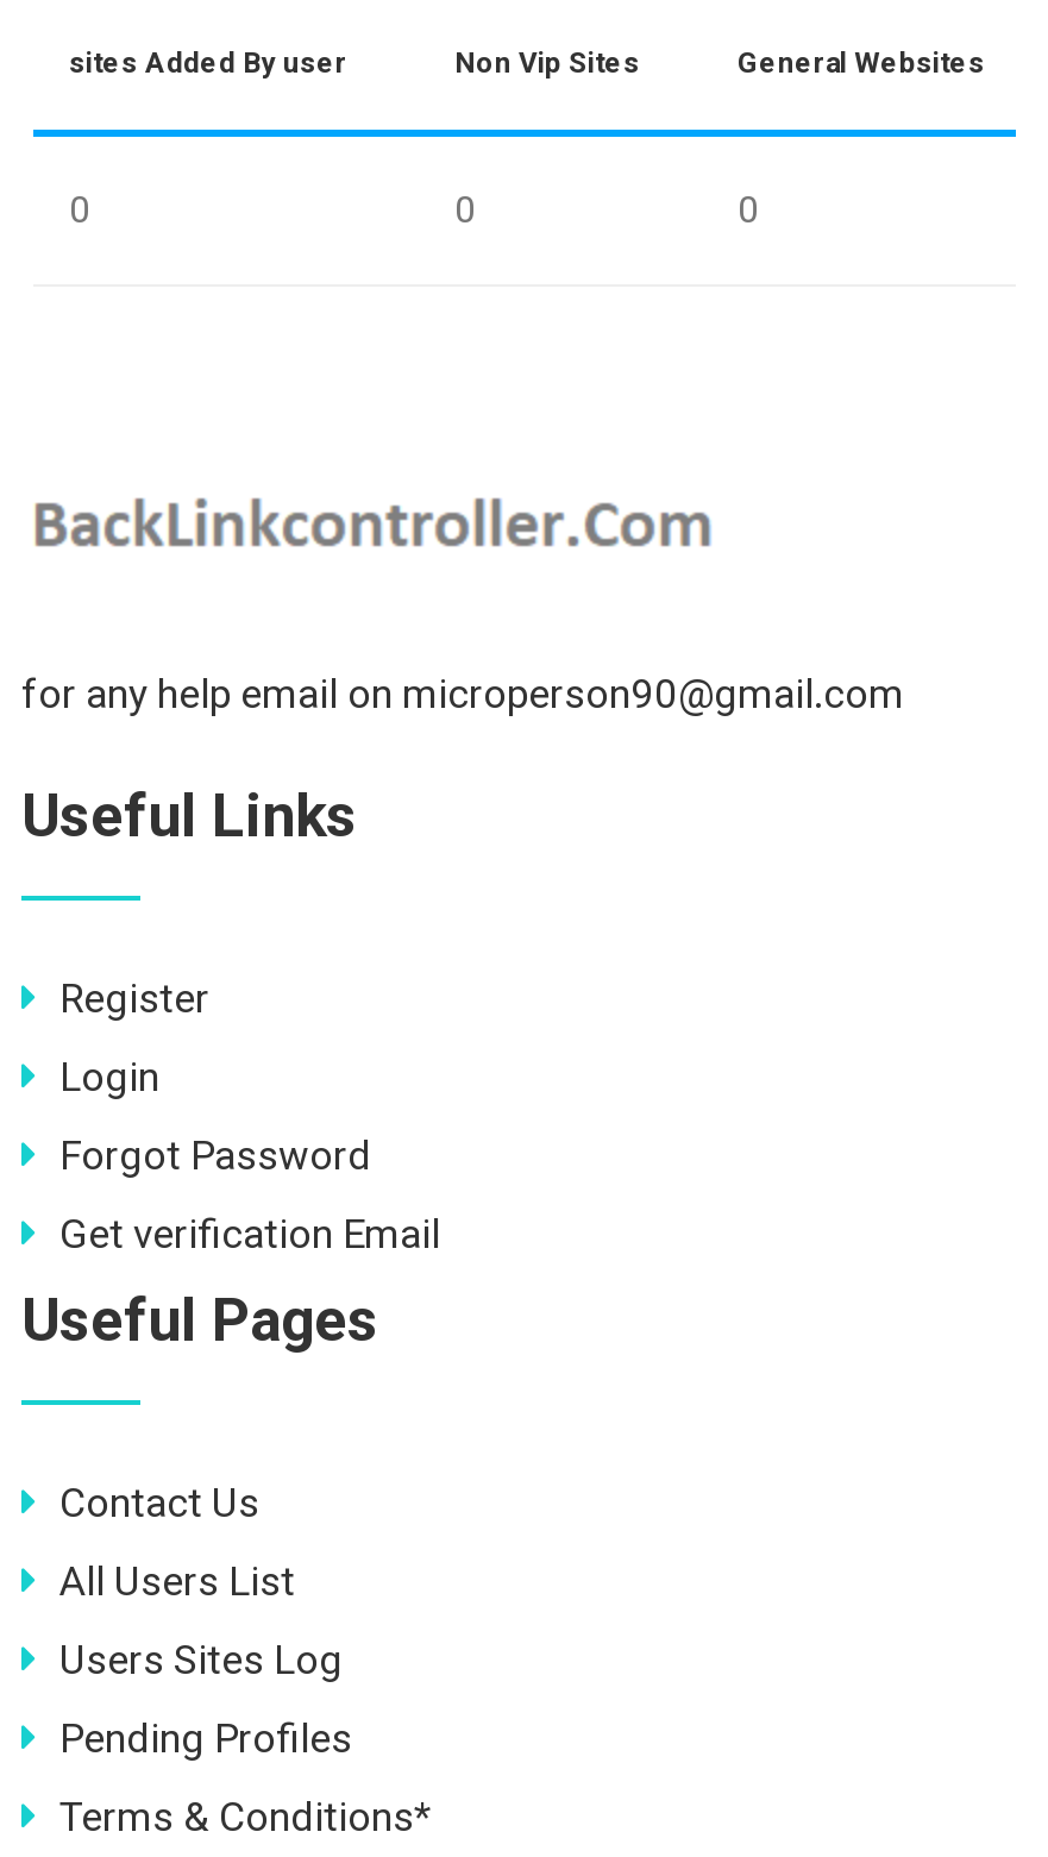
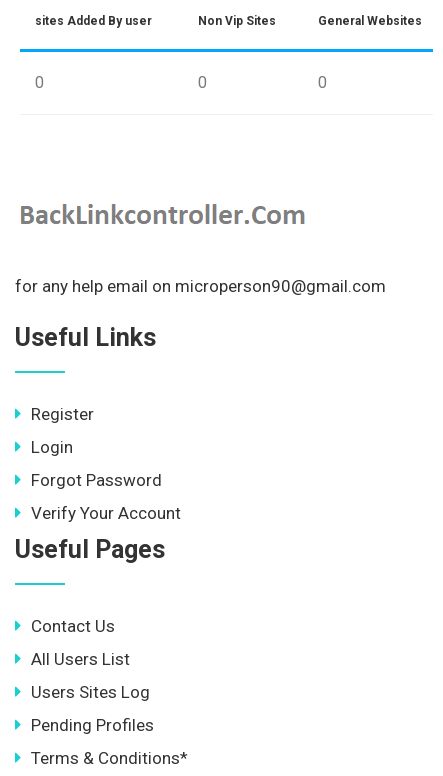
- Get verification Email
+ Verify Your Account
